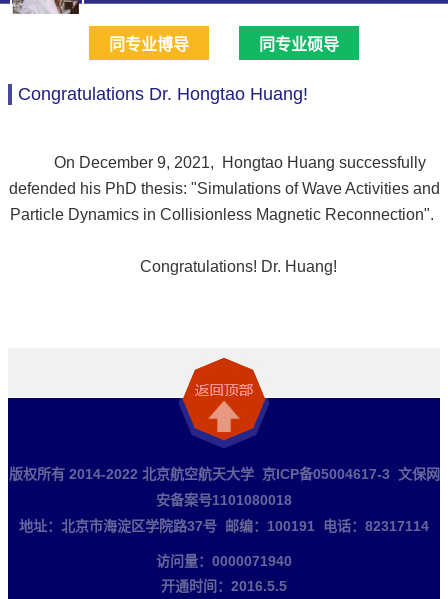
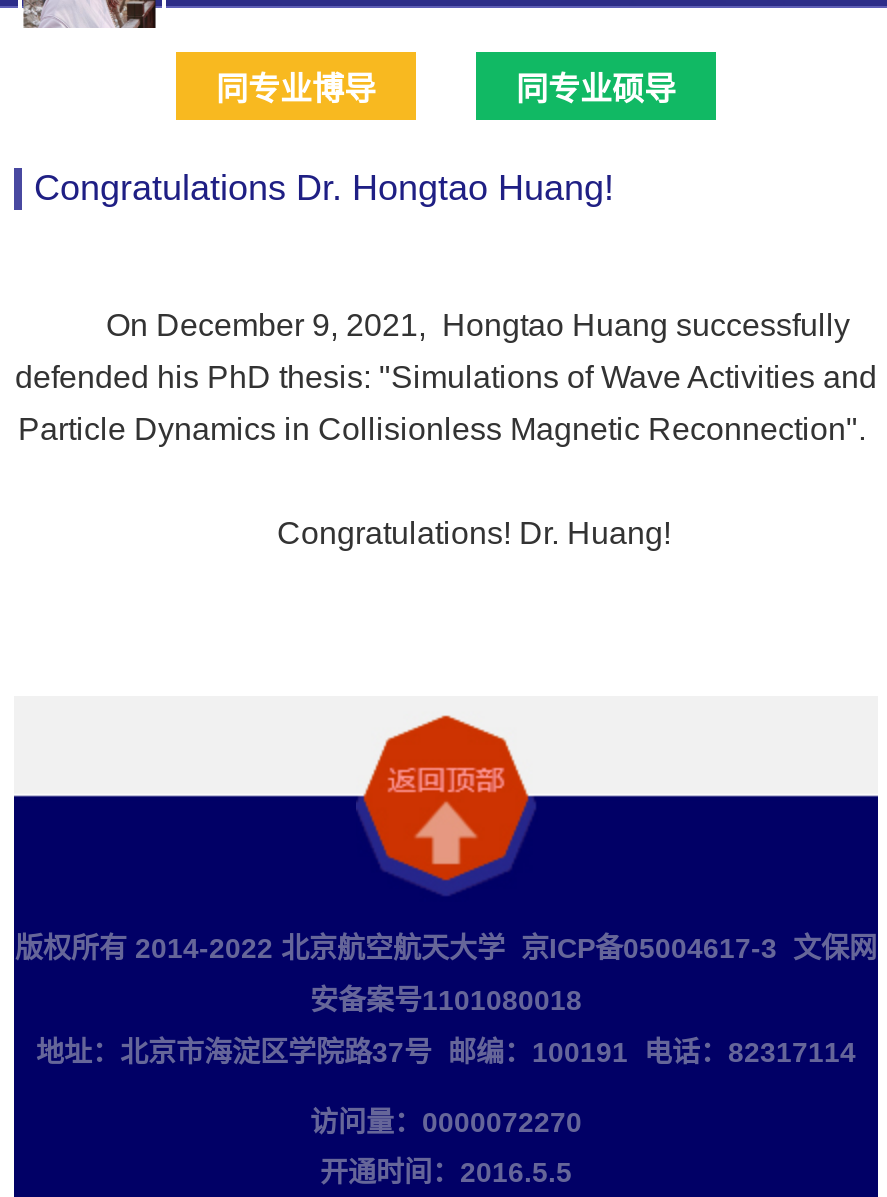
- 访问量：0000071940
+ 访问量：0000072270
